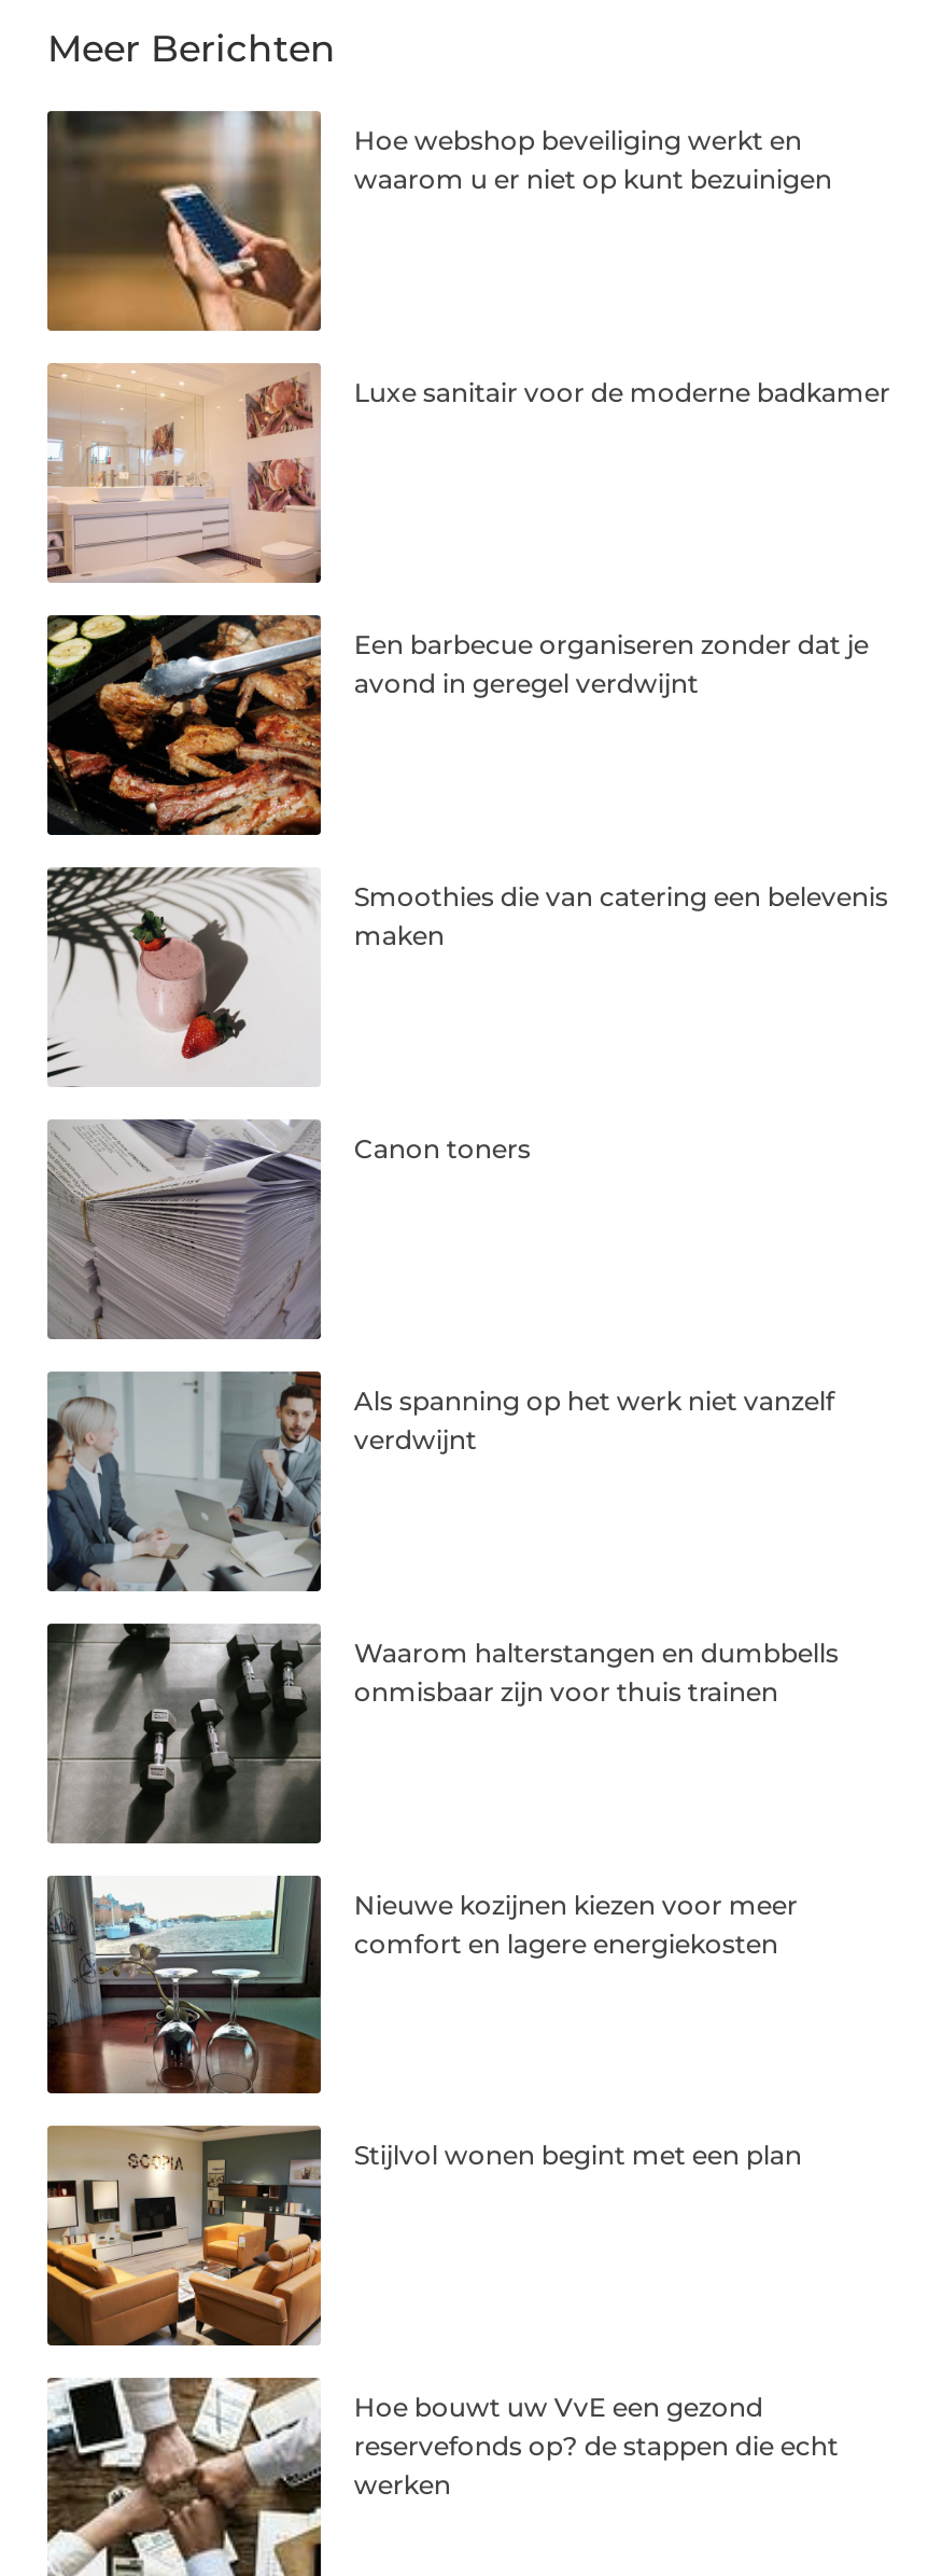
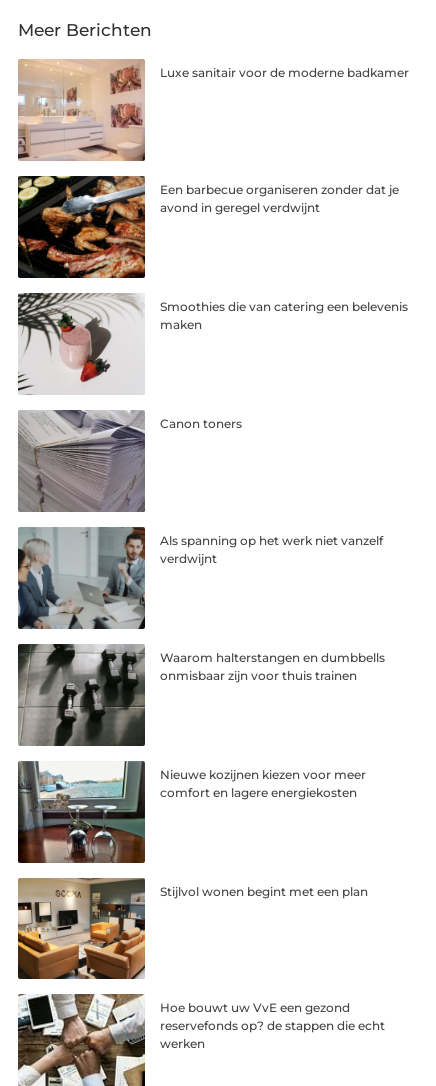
- [image]
- Hoe webshop beveiliging werkt en
- waarom u er niet op kunt bezuinigen
